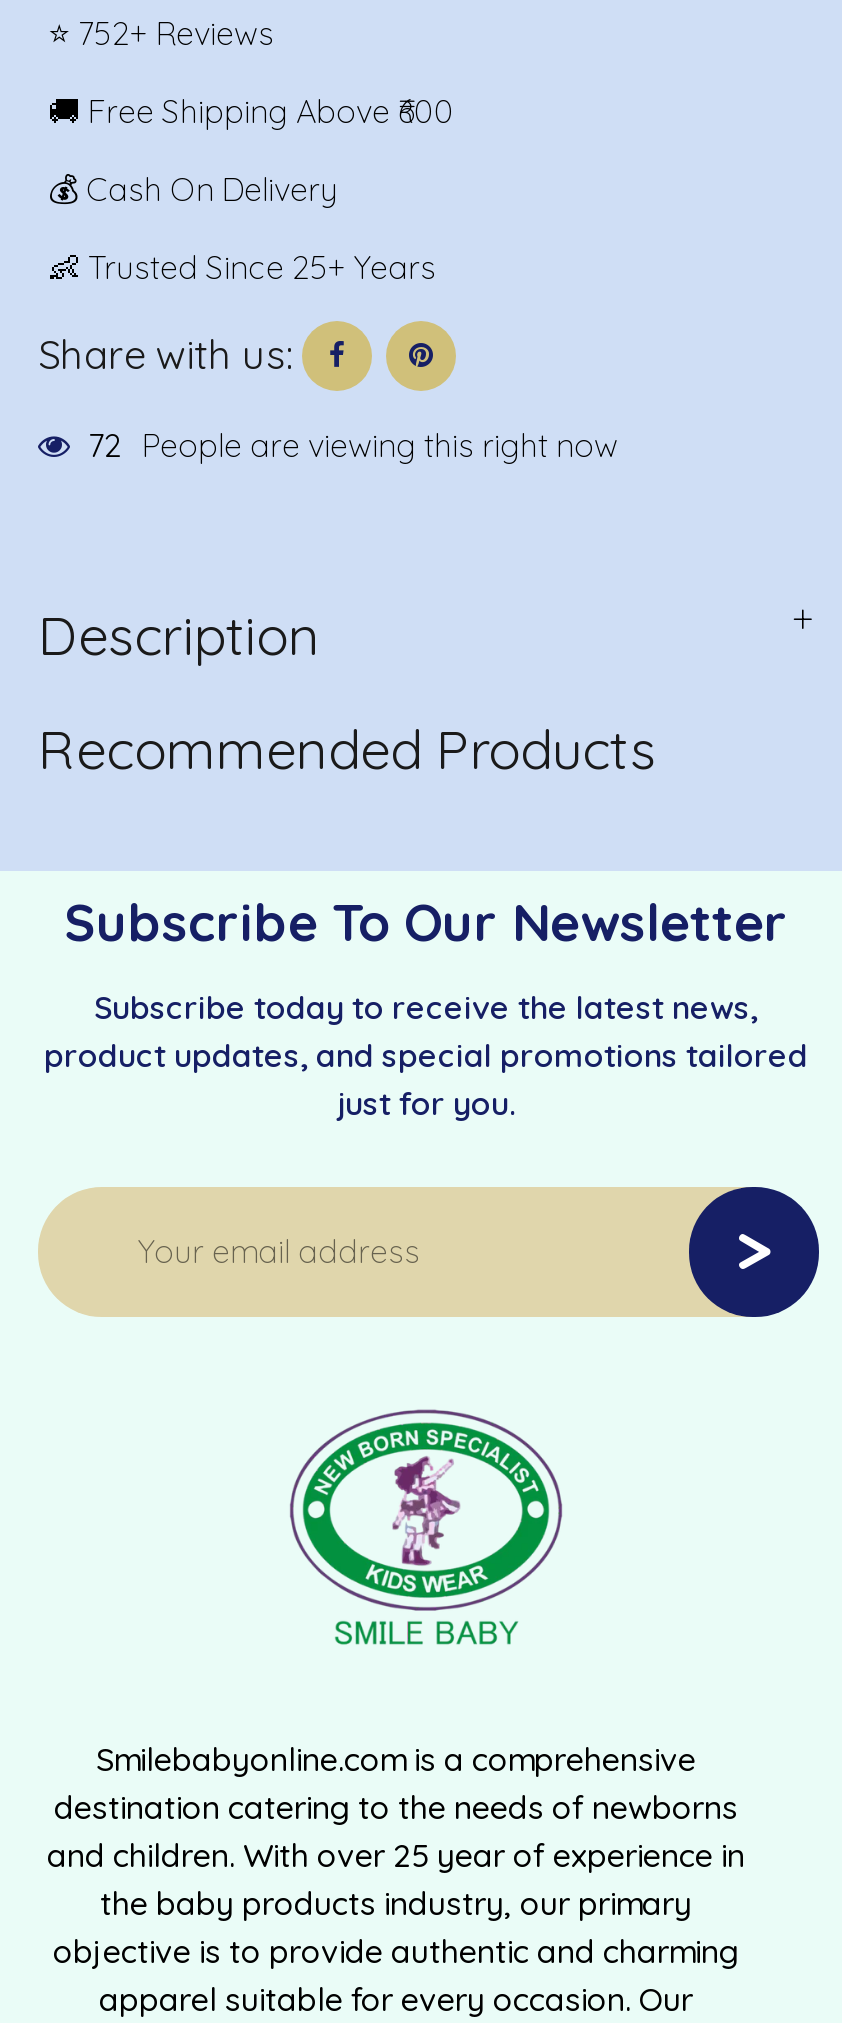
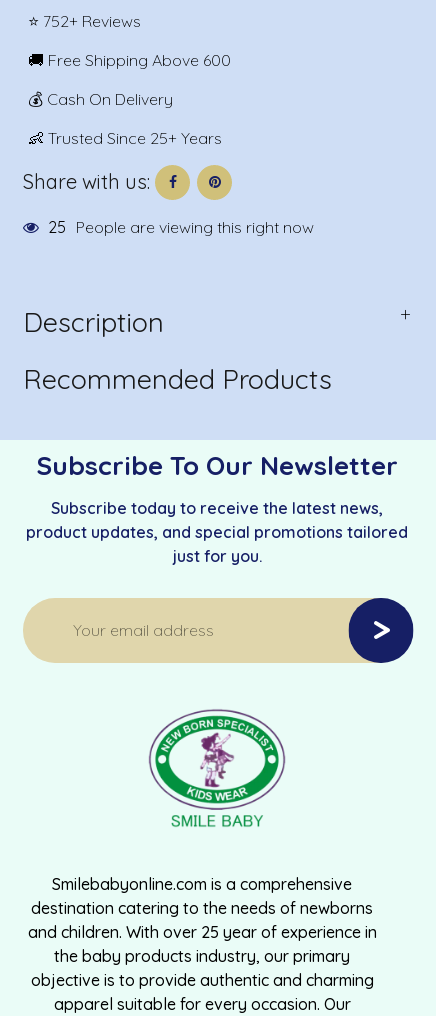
- 72 People are viewing this right now
+ 25 People are viewing this right now
